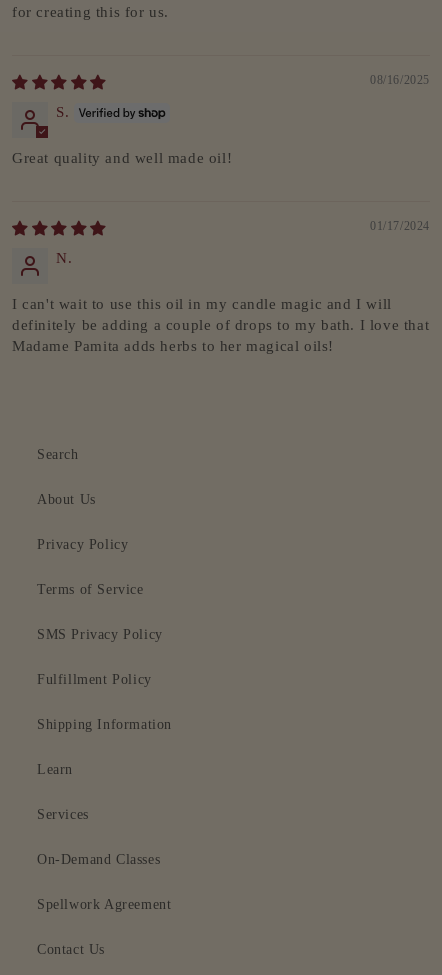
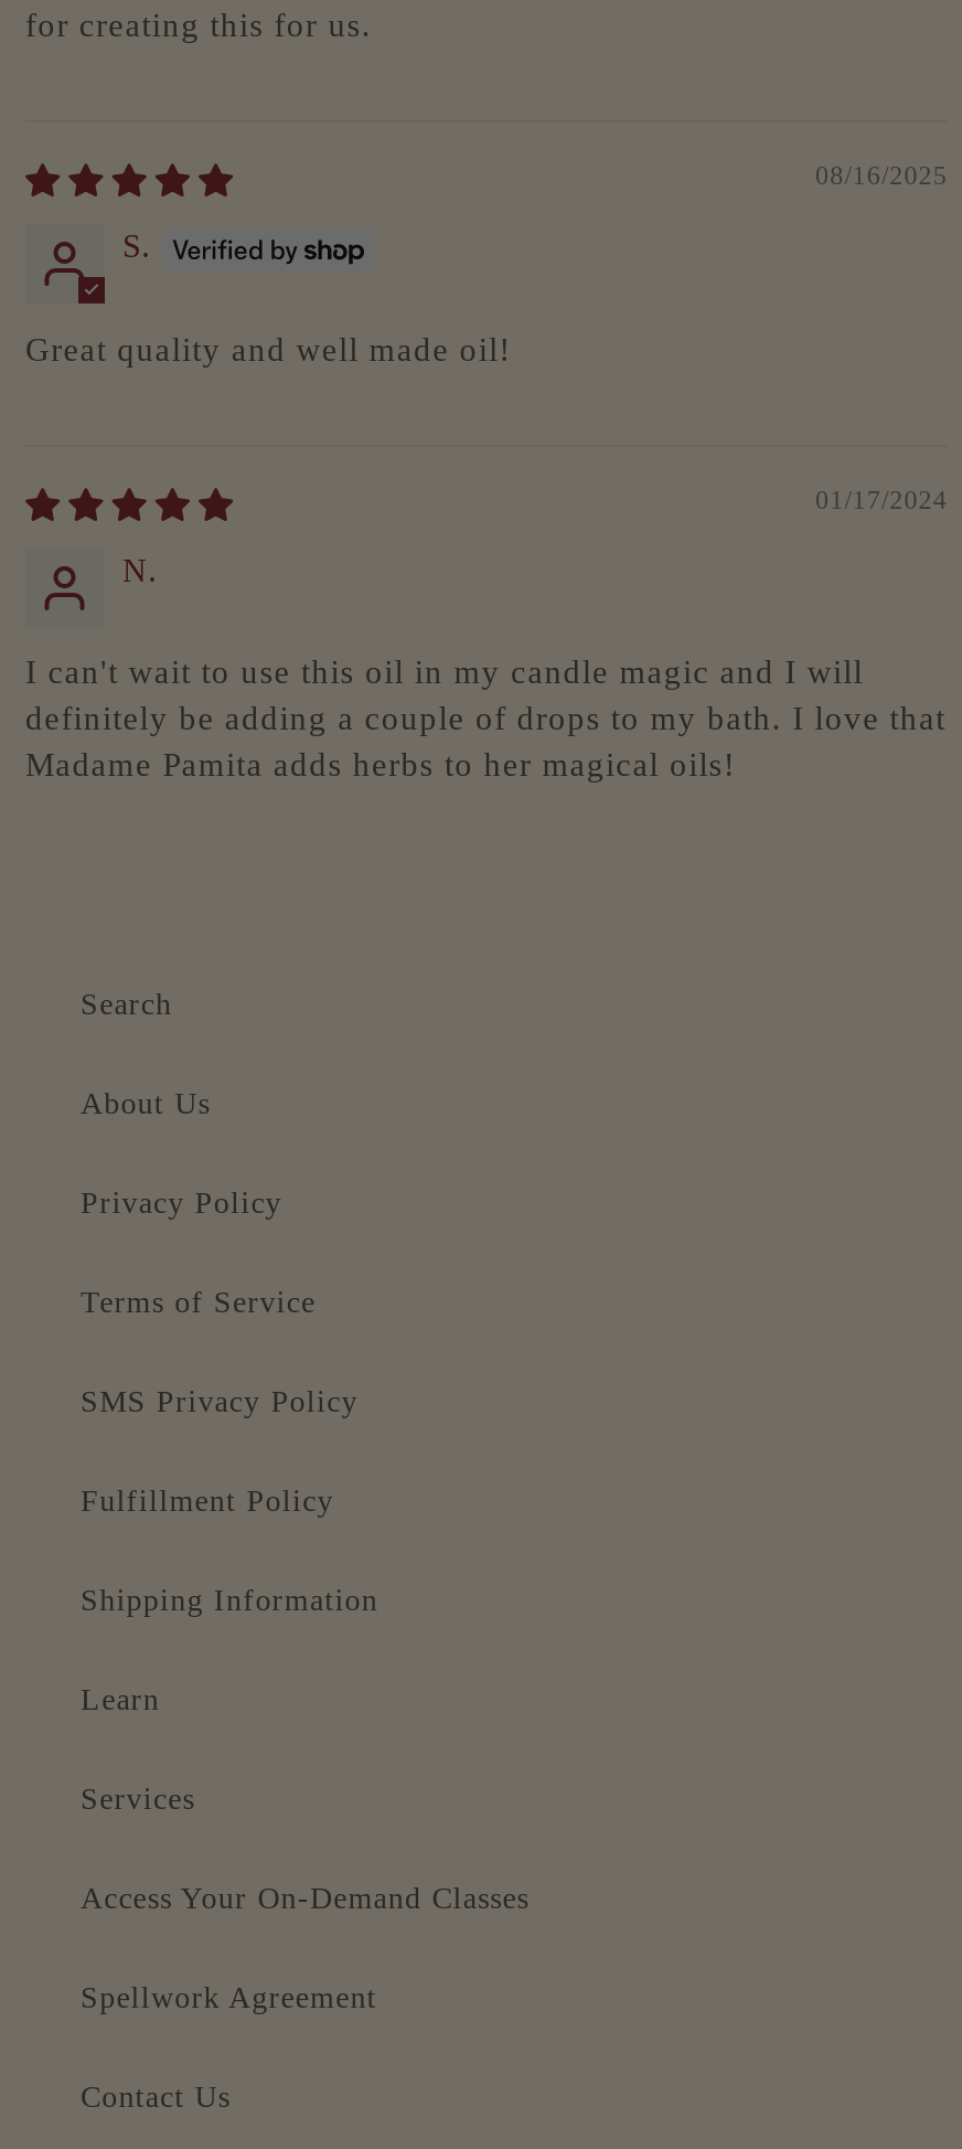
- On-Demand Classes
+ Access Your On-Demand Classes
